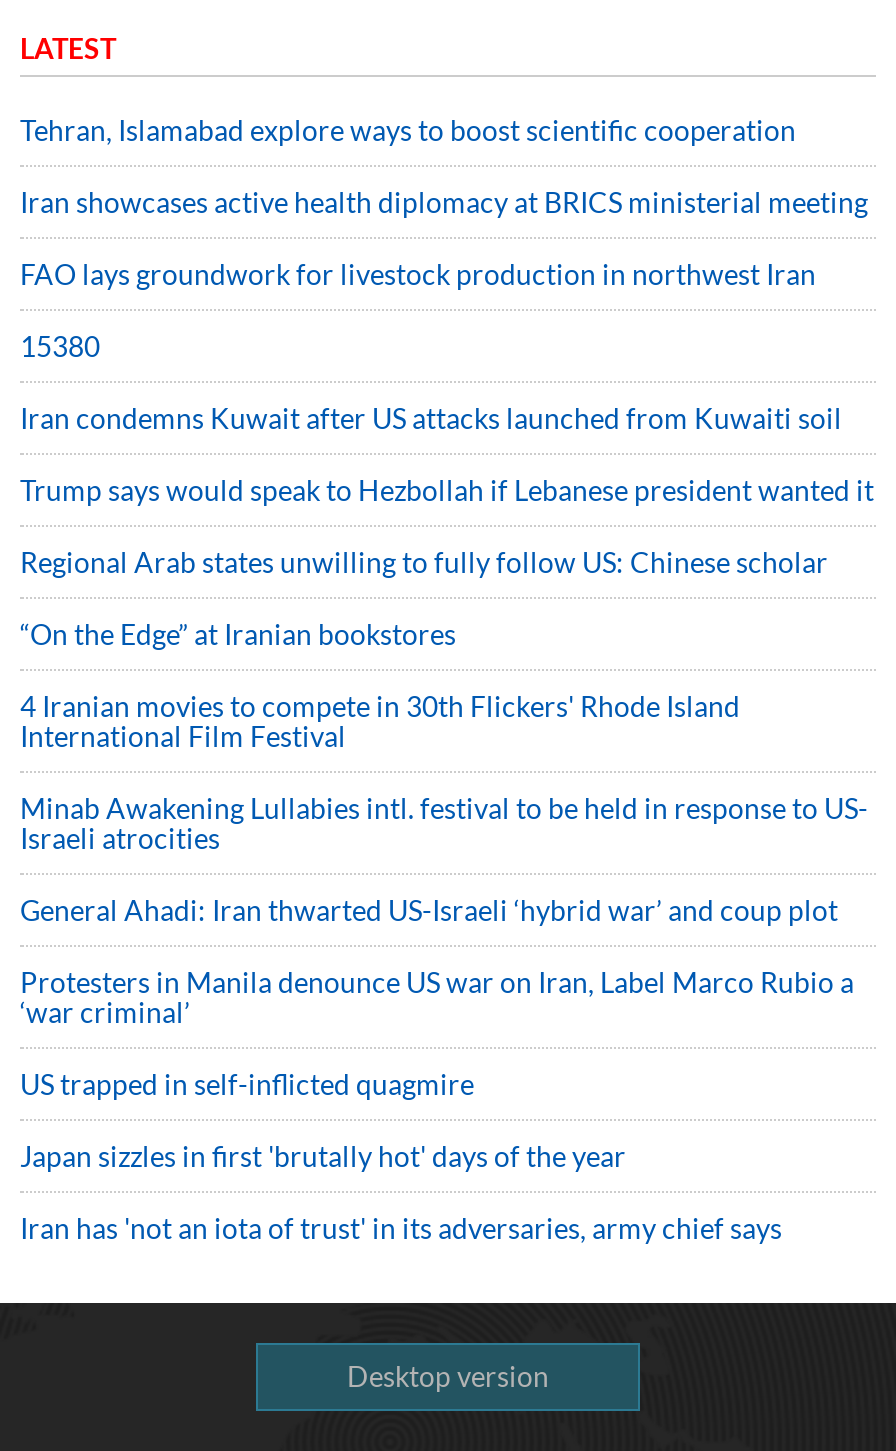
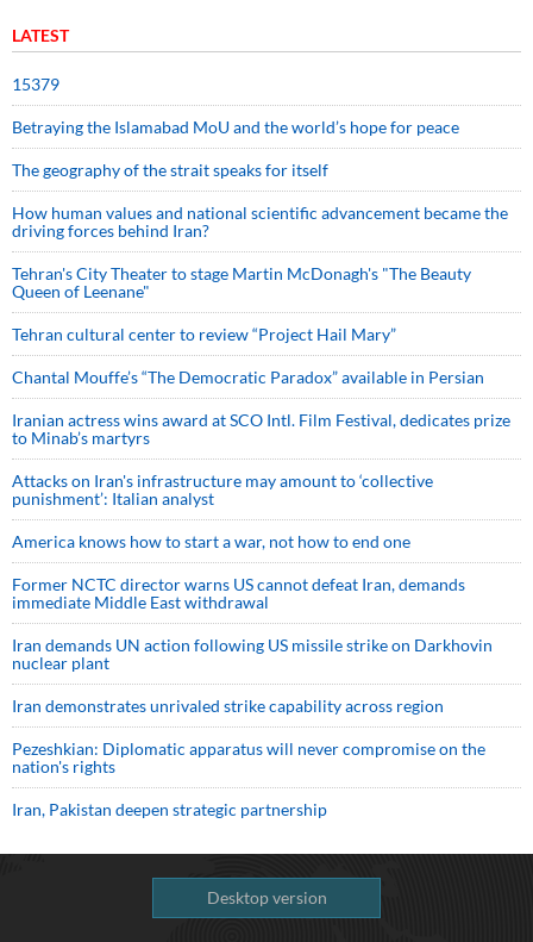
- Tehran, Islamabad explore ways to boost scientific cooperation
+ 15379

- Iran showcases active health diplomacy at BRICS ministerial meeting
+ Betraying the Islamabad MoU and the world’s hope for peace

- FAO lays groundwork for livestock production in northwest Iran
+ The geography of the strait speaks for itself

- 15380
+ How human values and national scientific advancement became the
+ driving forces behind Iran?

- Iran condemns Kuwait after US attacks launched from Kuwaiti soil
+ Tehran's City Theater to stage Martin McDonagh's "The Beauty
+ Queen of Leenane"

- Trump says would speak to Hezbollah if Lebanese president wanted it
+ Tehran cultural center to review “Project Hail Mary”

- Regional Arab states unwilling to fully follow US: Chinese scholar
+ Chantal Mouffe’s “The Democratic Paradox” available in Persian

- “On the Edge” at Iranian bookstores
+ Iranian actress wins award at SCO Intl. Film Festival, dedicates prize
+ to Minab’s martyrs

- 4 Iranian movies to compete in 30th Flickers' Rhode Island
- International Film Festival
+ Attacks on Iran's infrastructure may amount to ‘collective
+ punishment’: Italian analyst

- Minab Awakening Lullabies intl. festival to be held in response to US-
- Israeli atrocities
+ America knows how to start a war, not how to end one

- General Ahadi: Iran thwarted US-Israeli ‘hybrid war’ and coup plot
+ Former NCTC director warns US cannot defeat Iran, demands
+ immediate Middle East withdrawal

- Protesters in Manila denounce US war on Iran, Label Marco Rubio a
- ‘war criminal’
+ Iran demands UN action following US missile strike on Darkhovin
+ nuclear plant

- US trapped in self-inflicted quagmire
+ Iran demonstrates unrivaled strike capability across region

- Japan sizzles in first 'brutally hot' days of the year
+ Pezeshkian: Diplomatic apparatus will never compromise on the
+ nation's rights

- Iran has 'not an iota of trust' in its adversaries, army chief says
+ Iran, Pakistan deepen strategic partnership
